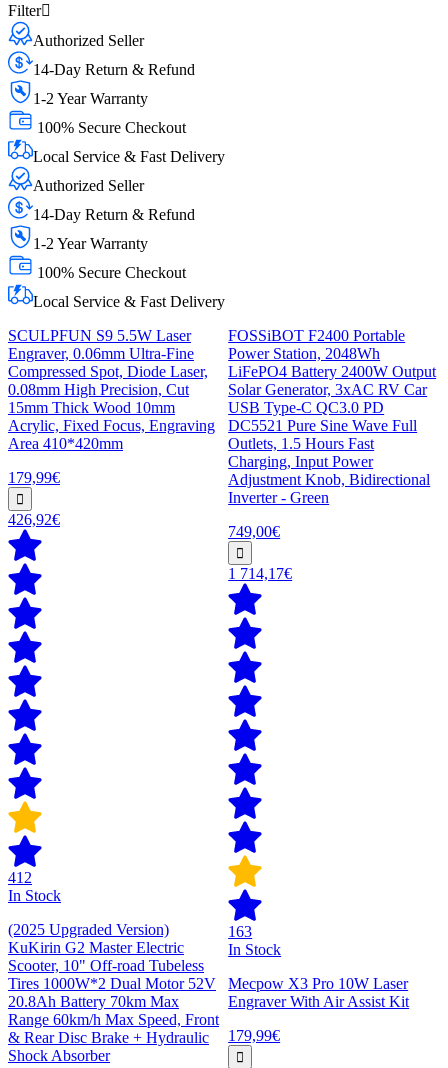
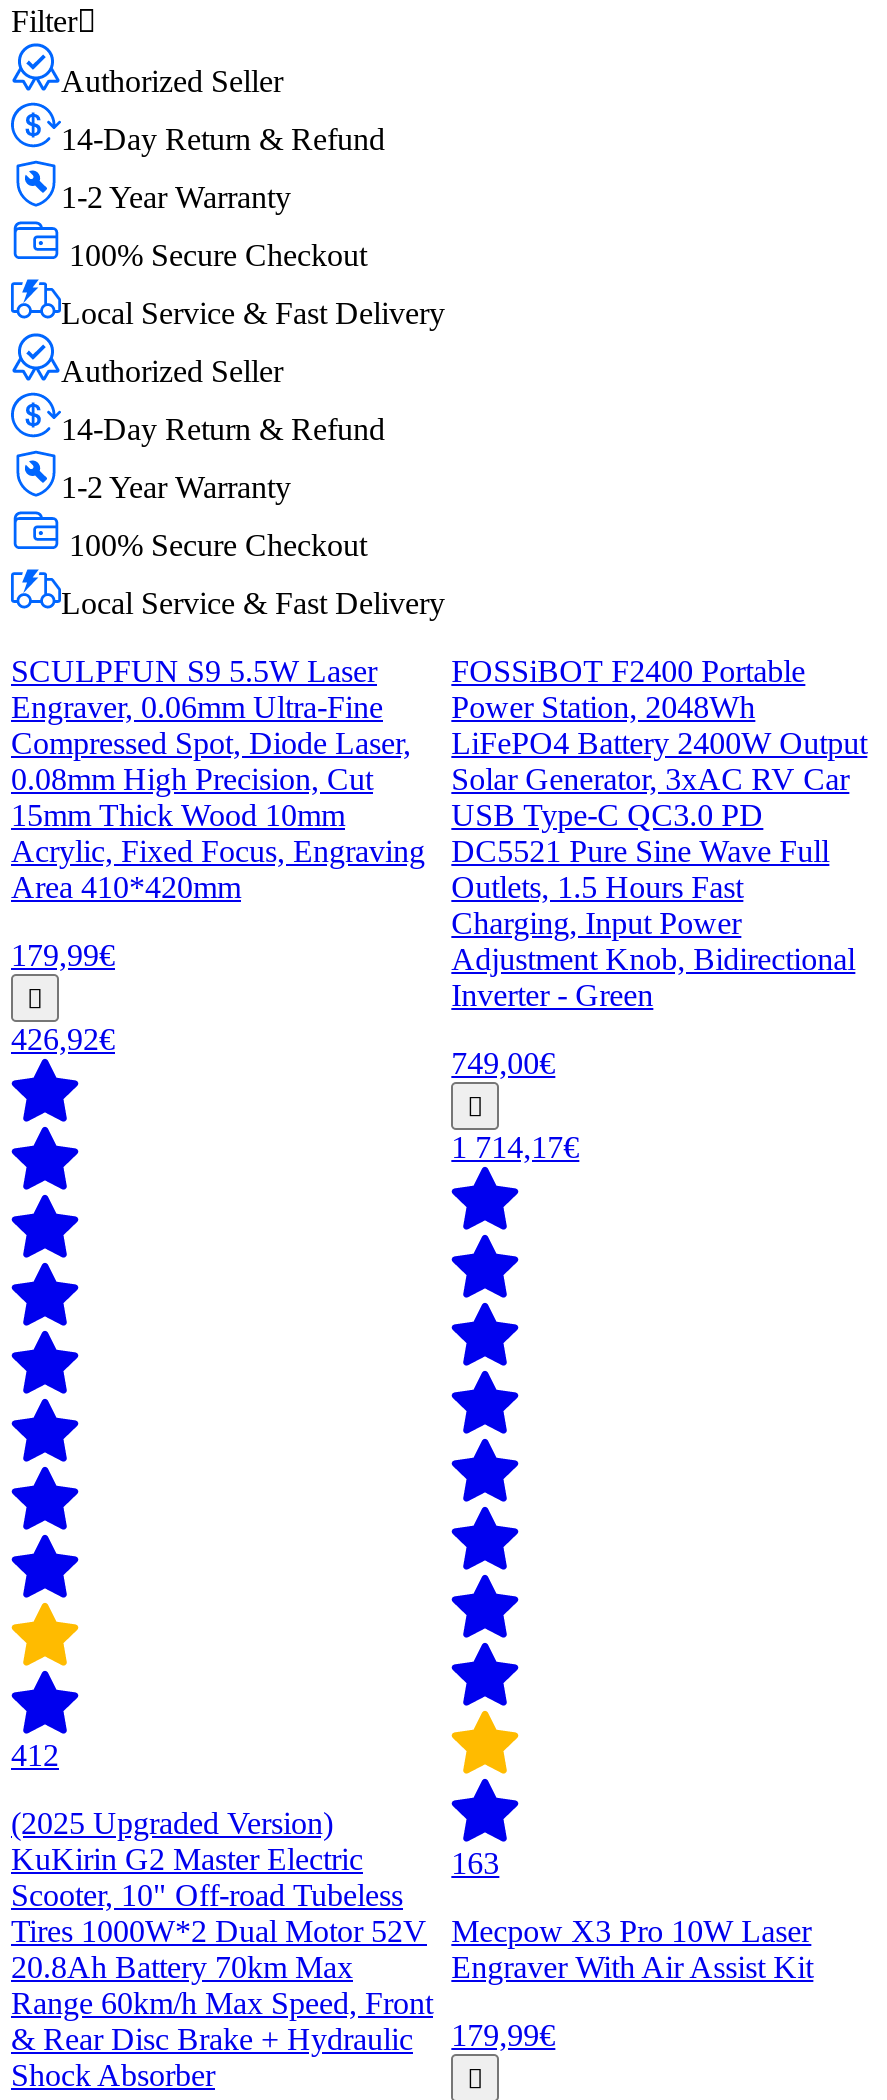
- In Stock

- In Stock
